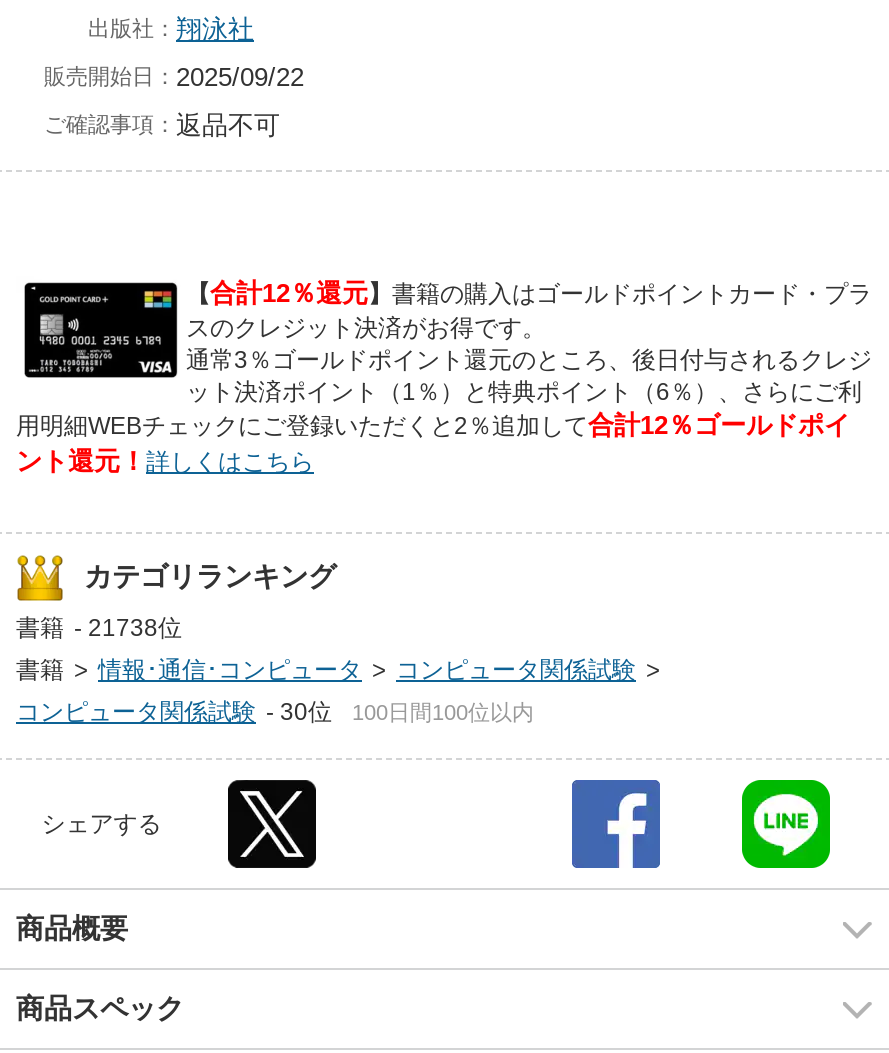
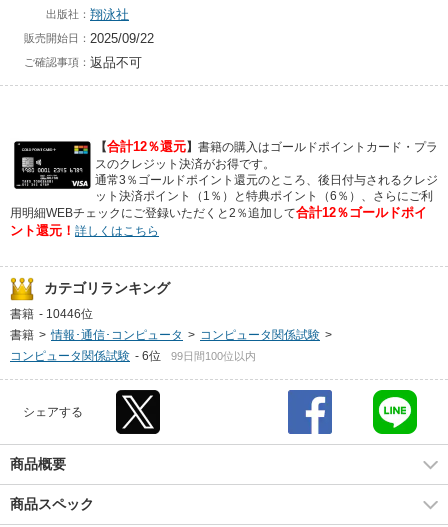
- 書籍 - 21738位
+ 書籍 - 10446位

- コンピュータ関係試験 - 30位
+ コンピュータ関係試験 - 6位

- 100日間100位以内
+ 99日間100位以内
